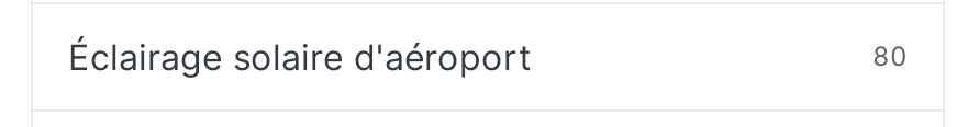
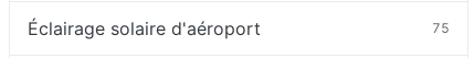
- 80
+ 75
